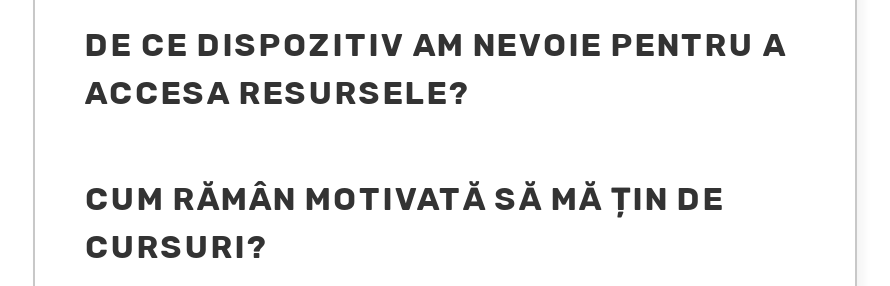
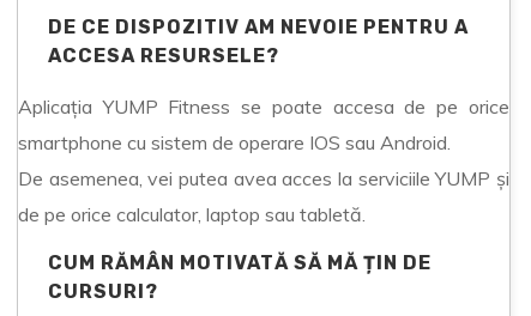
+ Aplicația YUMP Fitness se poate accesa de pe orice
+ smartphone cu sistem de operare IOS sau Android.
+ De asemenea, vei putea avea acces la serviciile YUMP și
+ de pe orice calculator, laptop sau tabletă.
